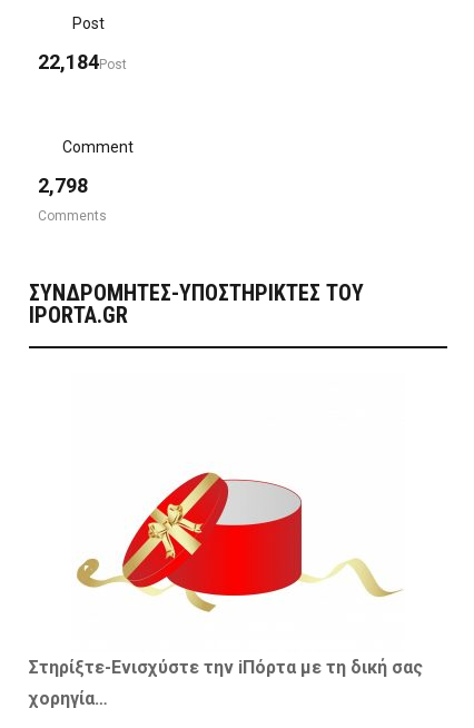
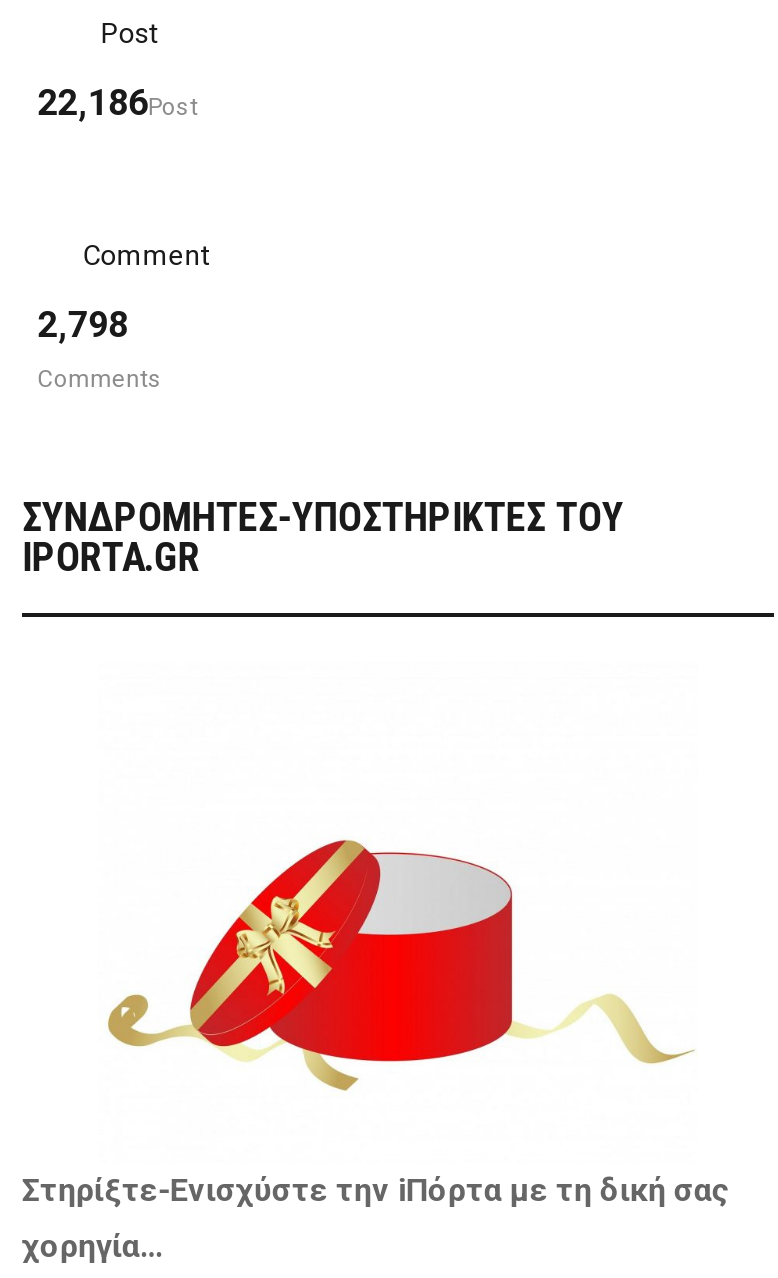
- 22,184Post
+ 22,186Post
